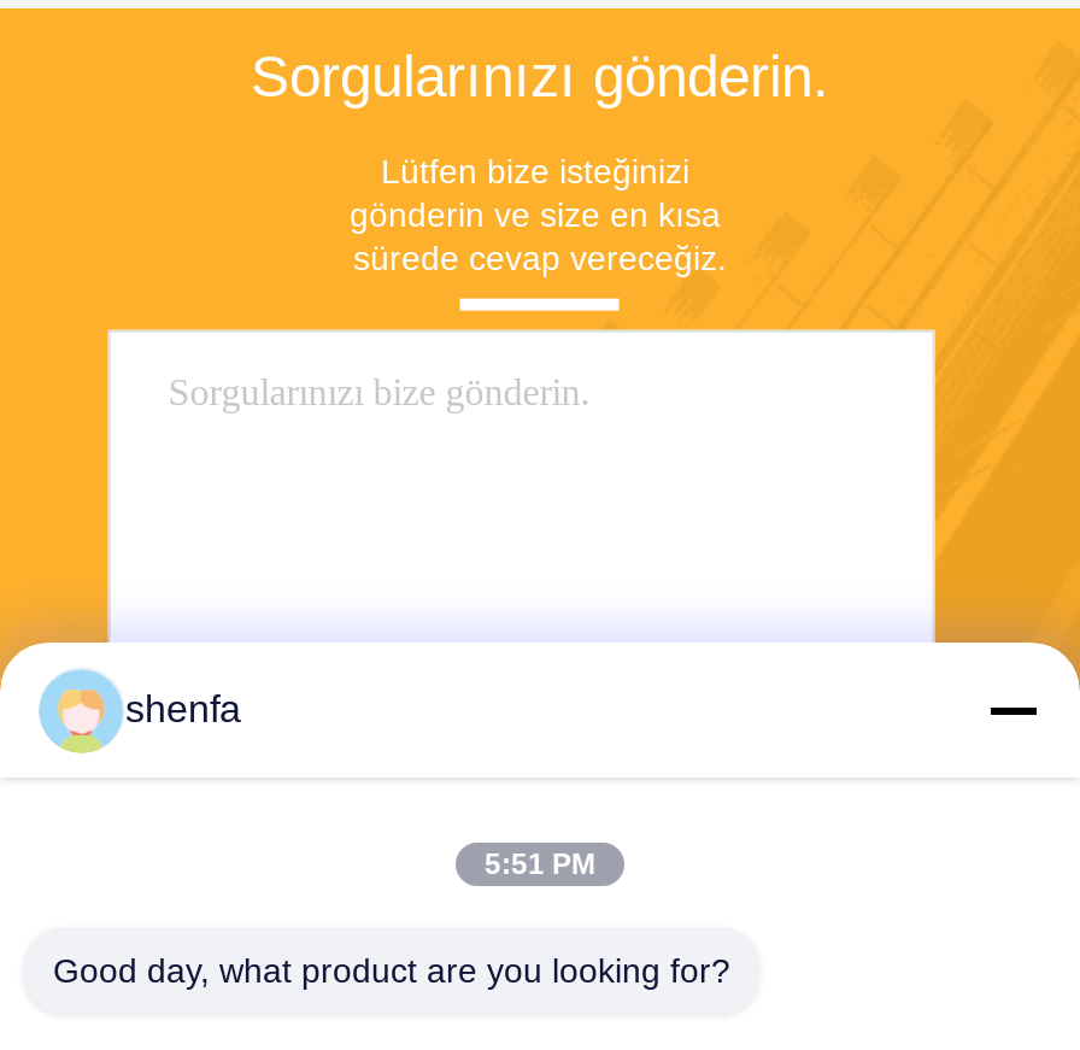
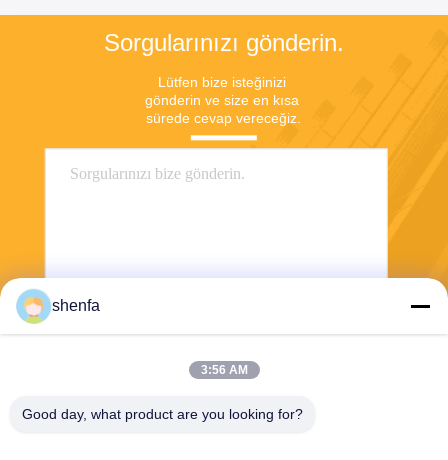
- 5:51 PM
+ 3:56 AM
